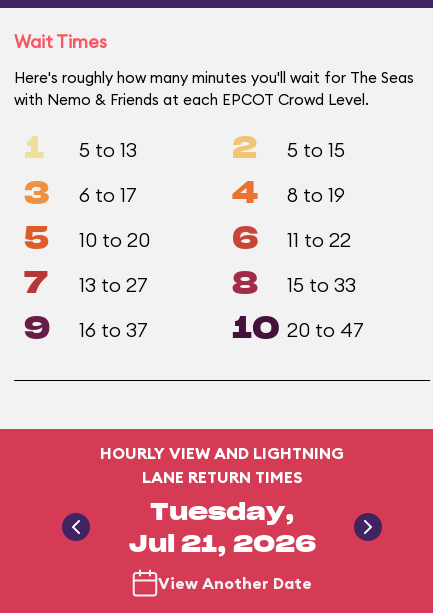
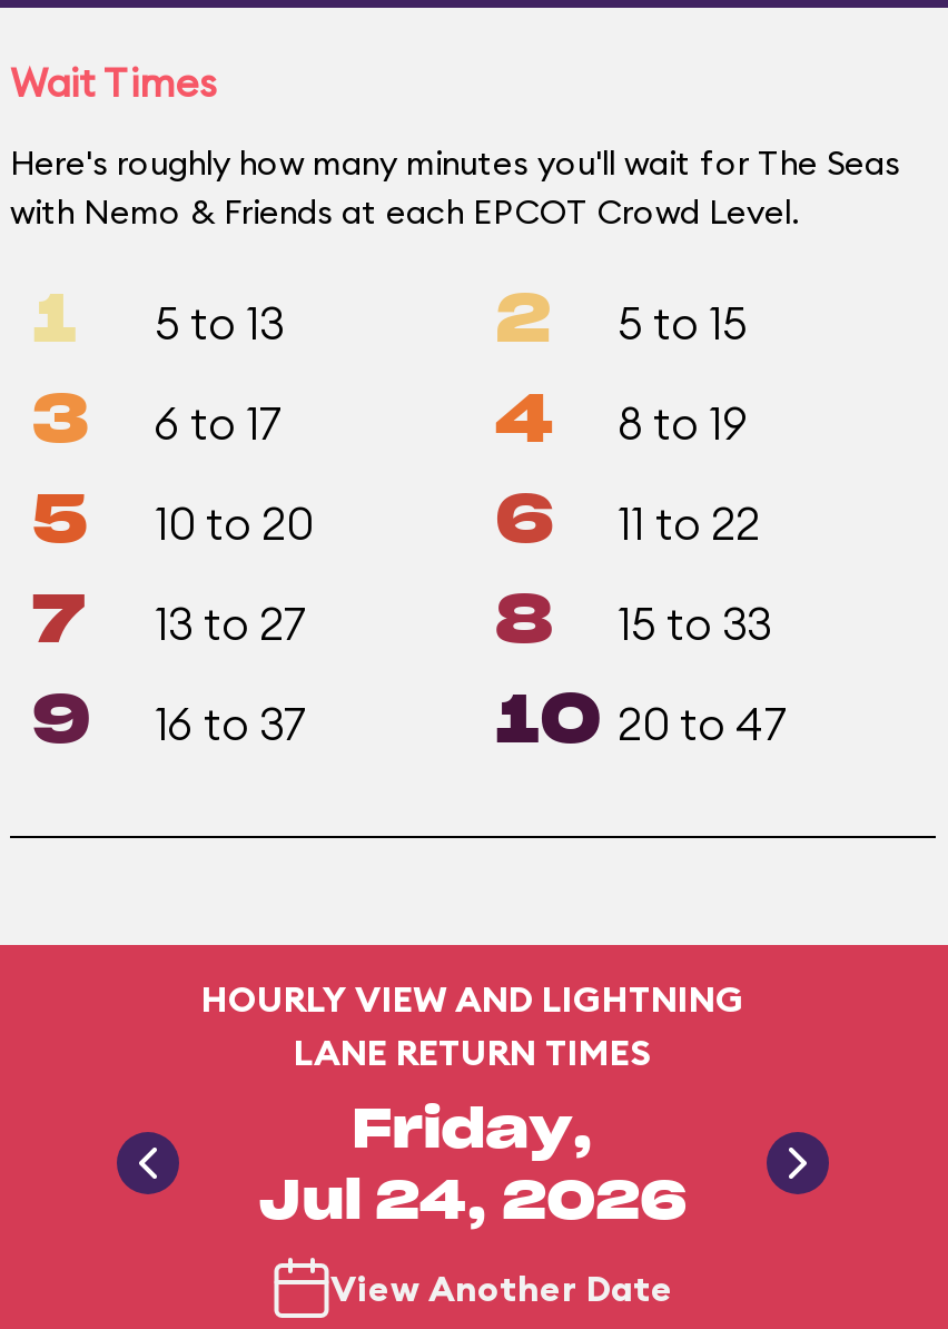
- Tuesday,
- Jul 21, 2026
+ Friday,
+ Jul 24, 2026
